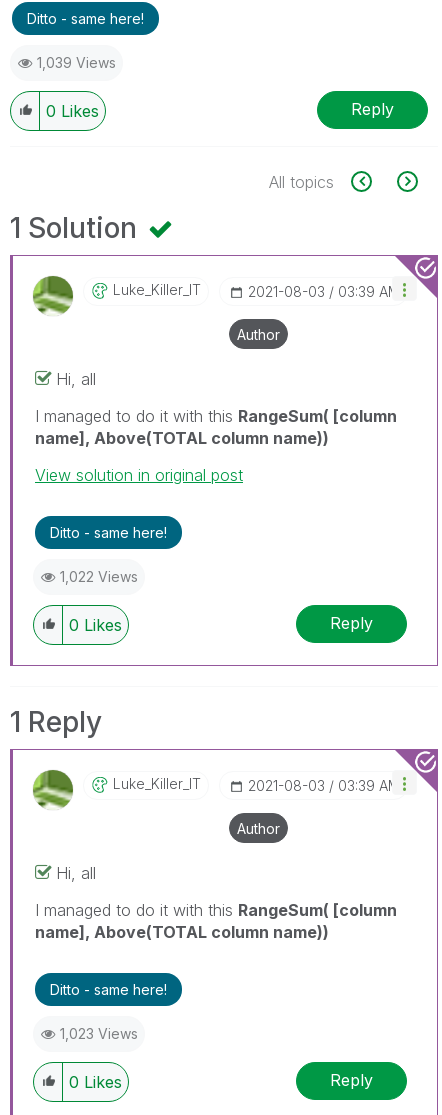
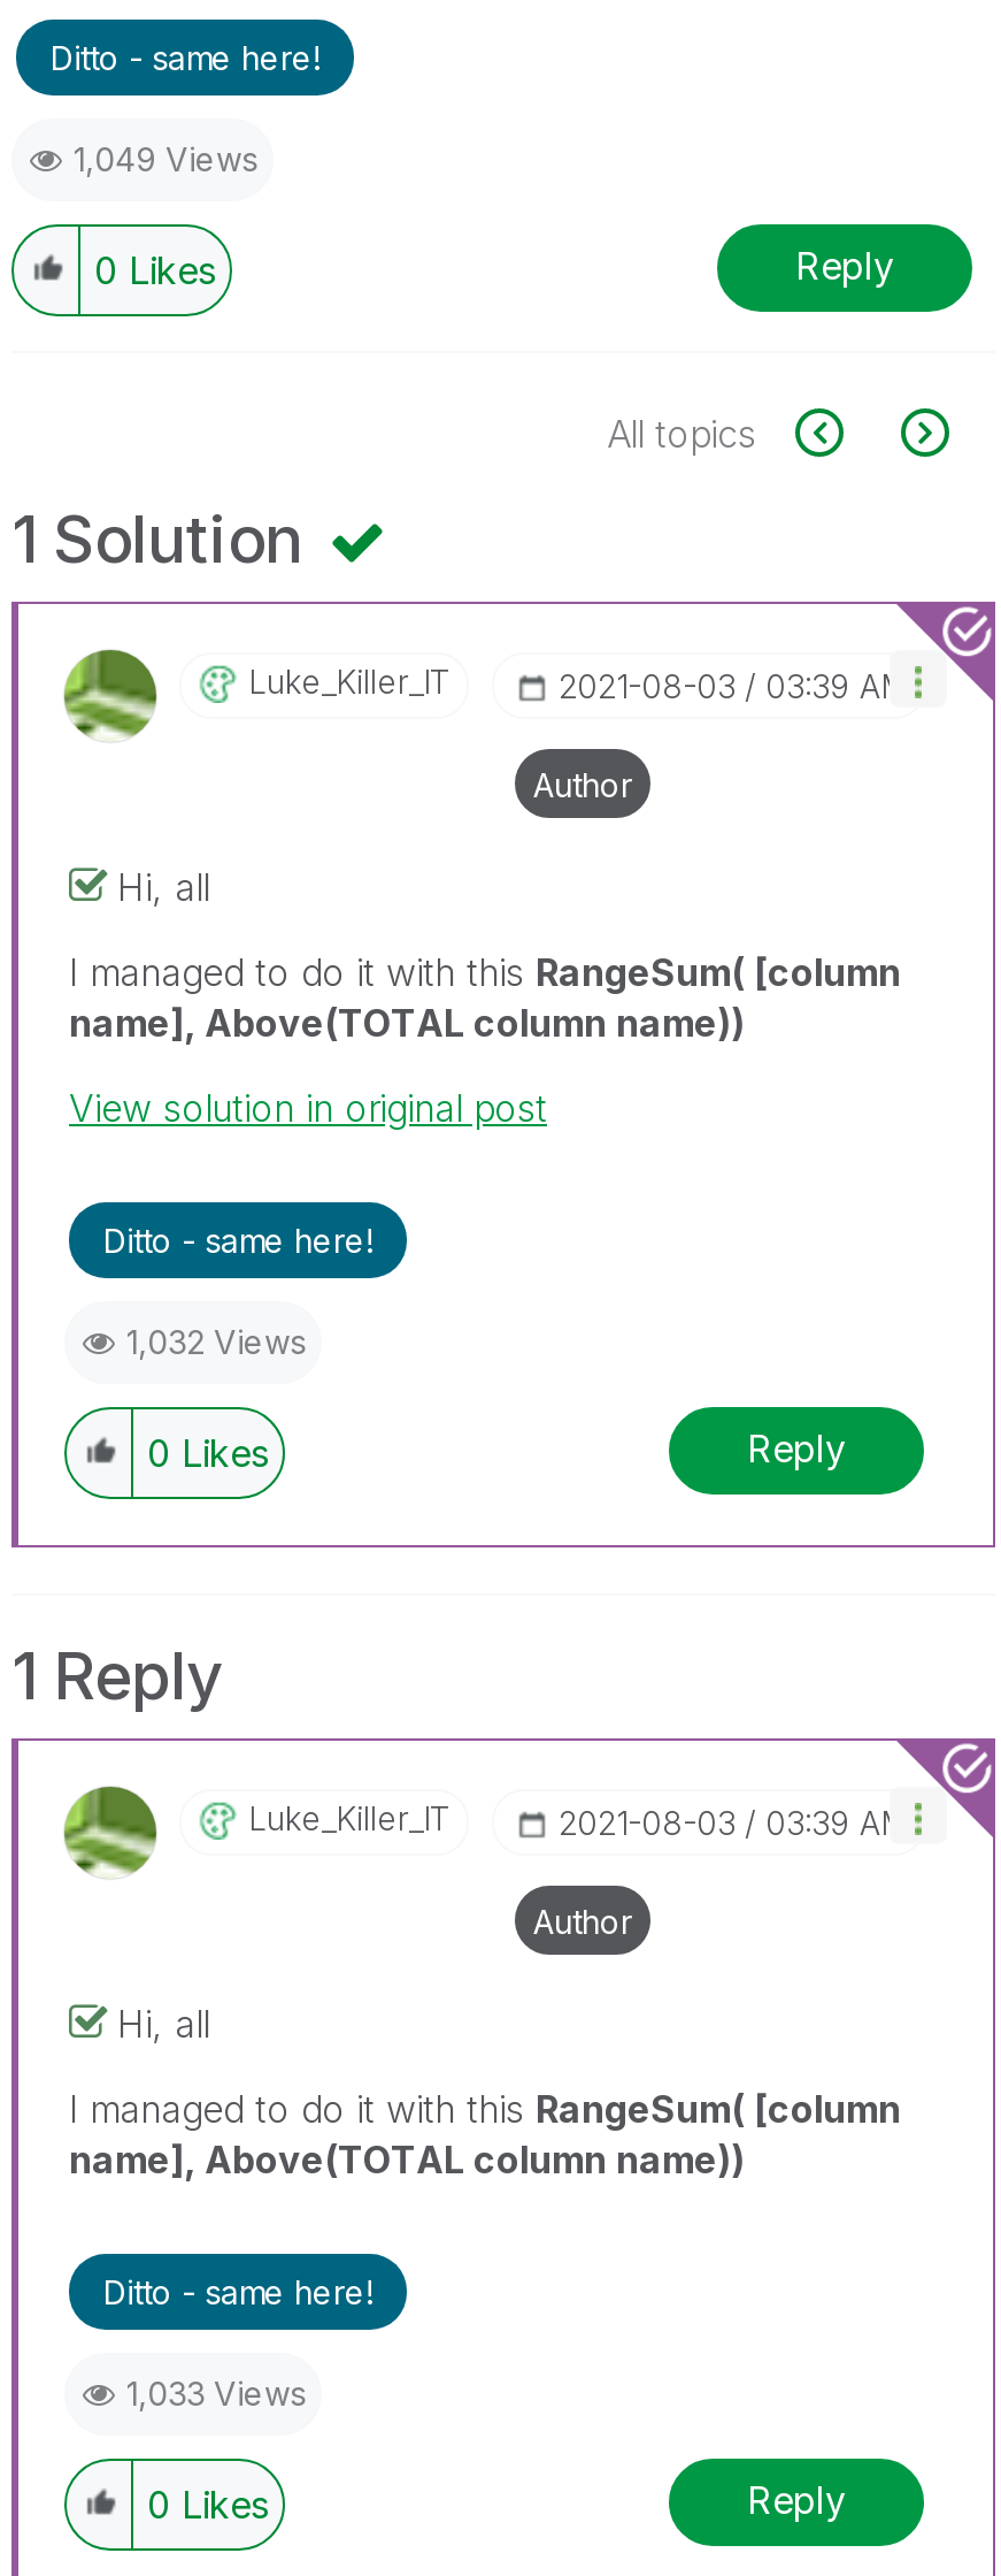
- 1,039 Views
+ 1,049 Views

- 1,022 Views
+ 1,032 Views

- 1,023 Views
+ 1,033 Views
